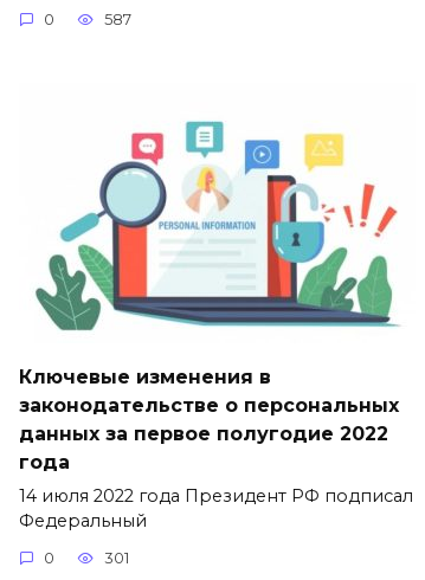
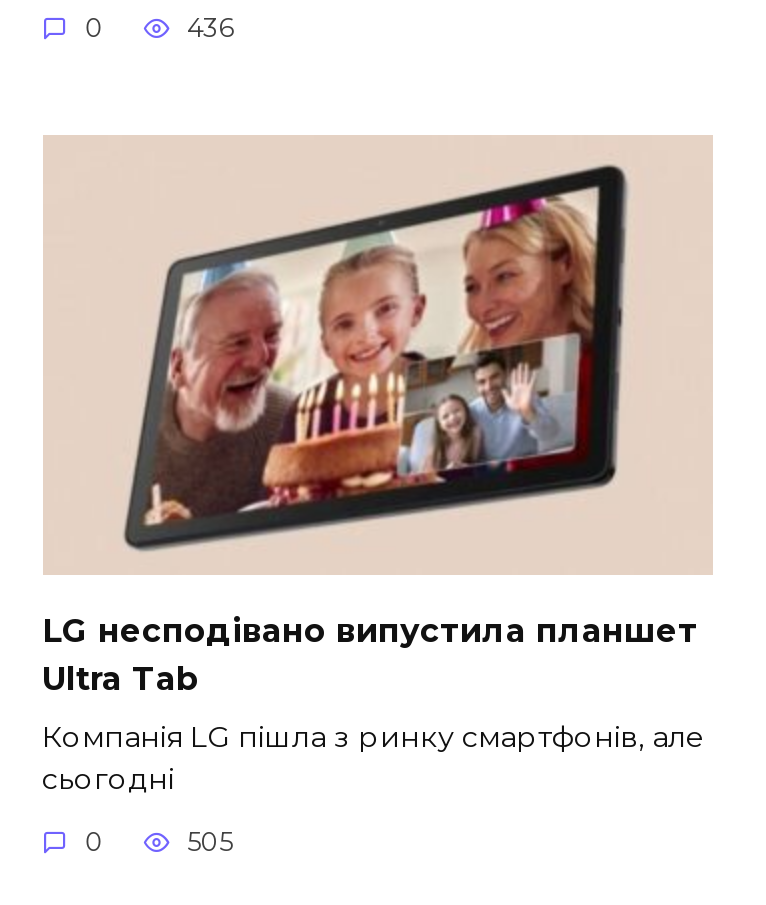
- 587
+ 436

- [image]
- Ключевые изменения в
- законодательстве о персональных
- данных за первое полугодие 2022
- года
+ [image]
+ LG несподівано випустила планшет
+ Ultra Tab

- 14 июля 2022 года Президент РФ подписал
- Федеральный
+ Компанія LG пішла з ринку смартфонів, але
+ сьогодні

- 301
+ 505
